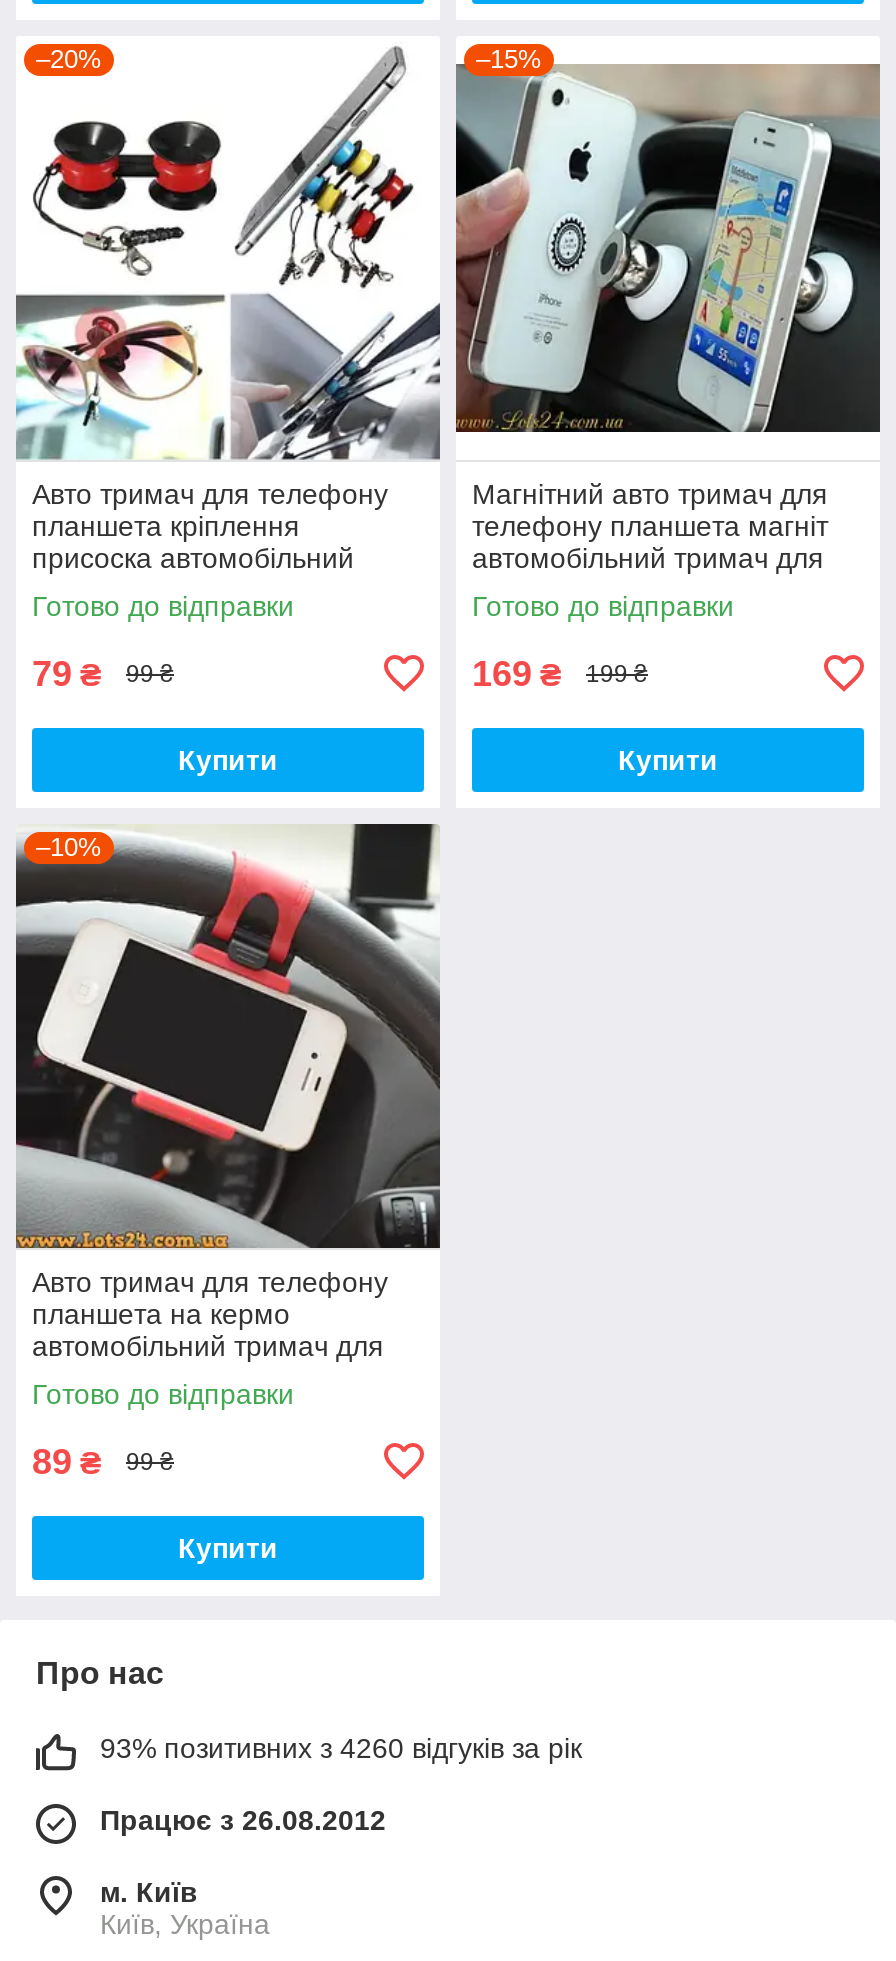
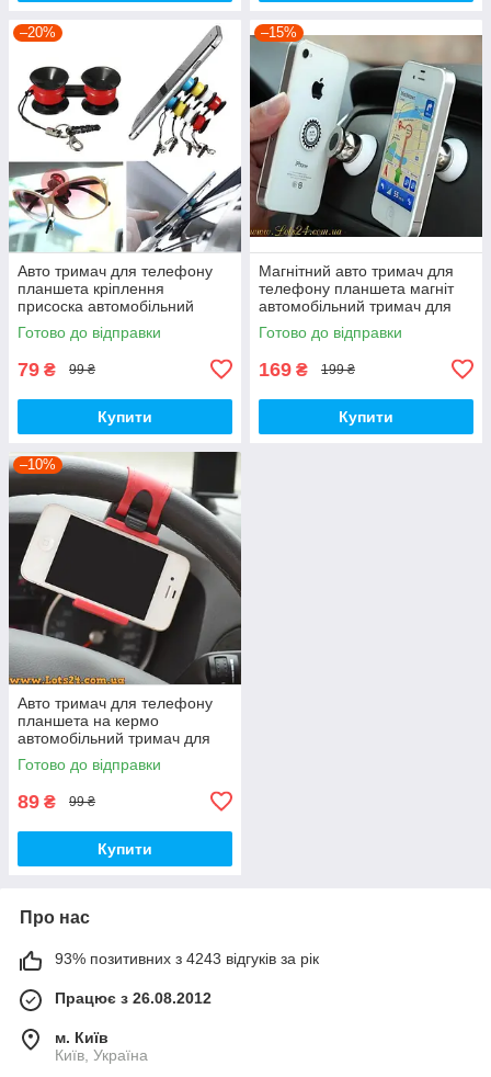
- 93% позитивних з 4260 відгуків за рік
+ 93% позитивних з 4243 відгуків за рік
